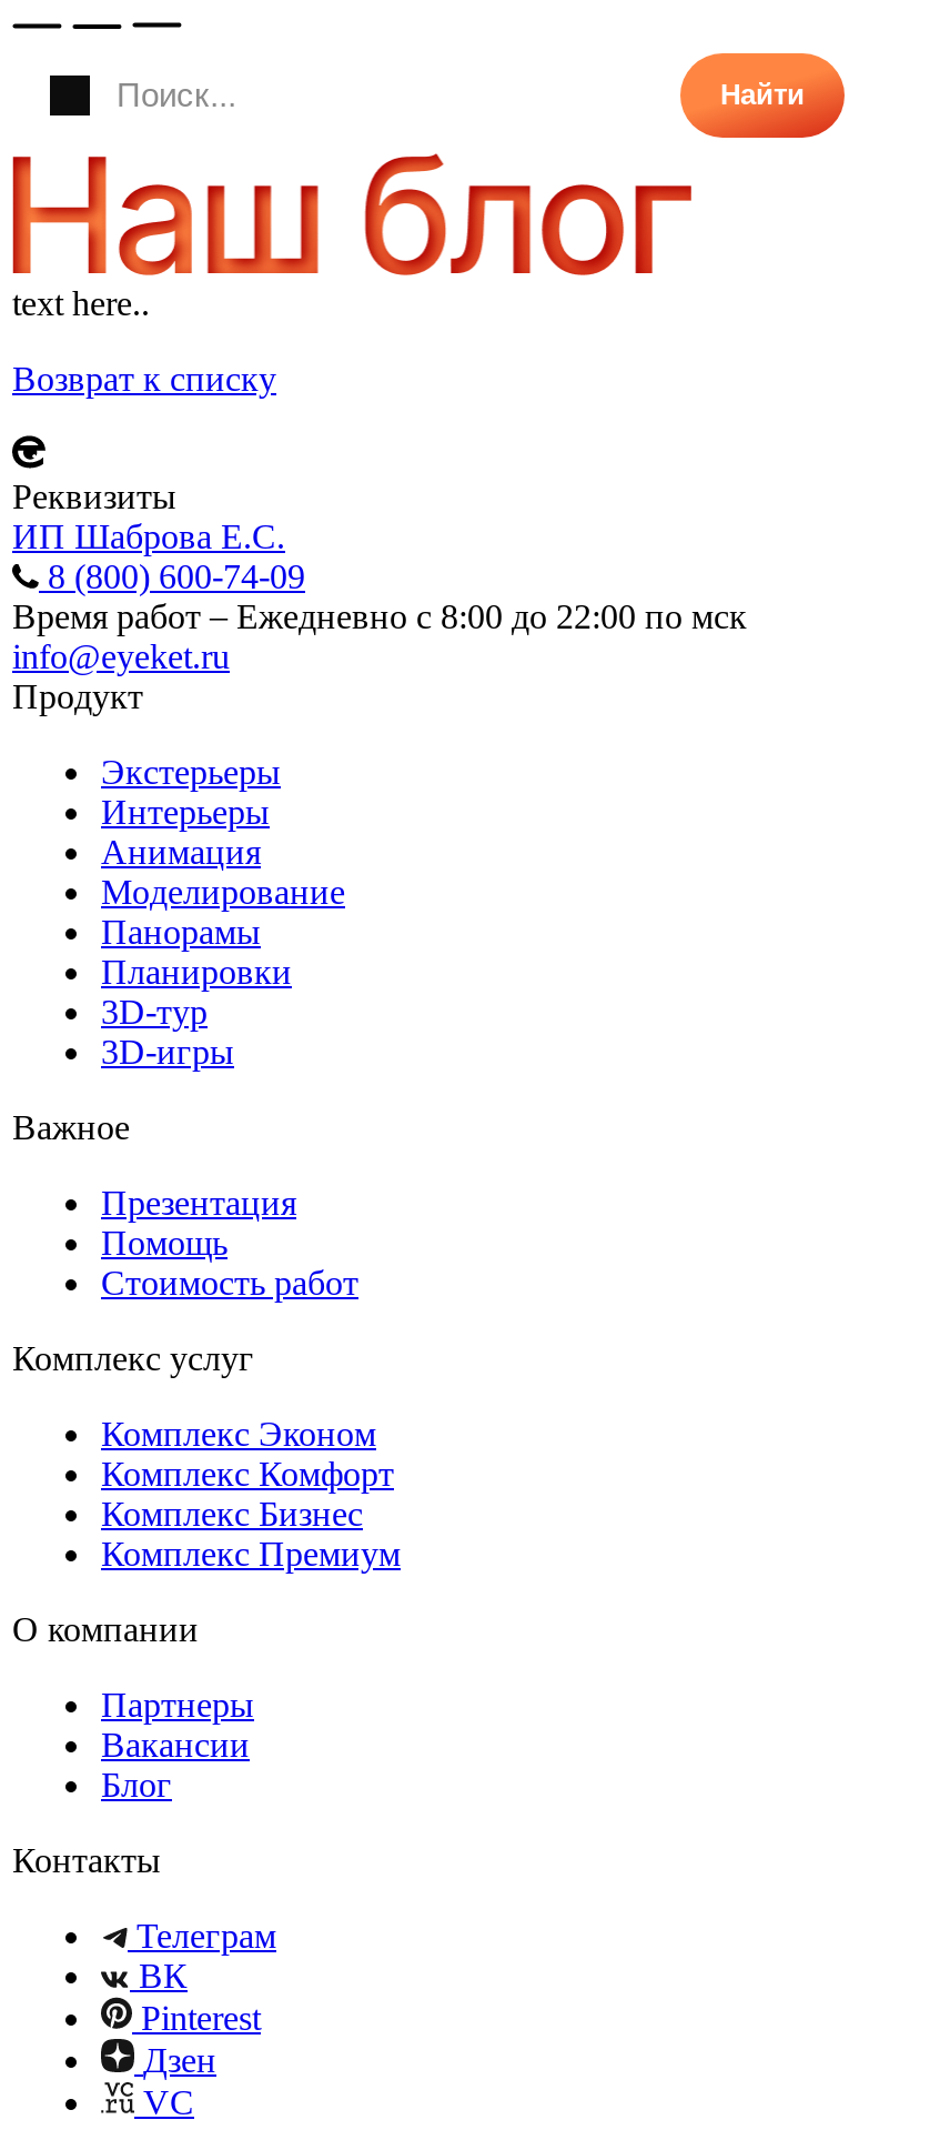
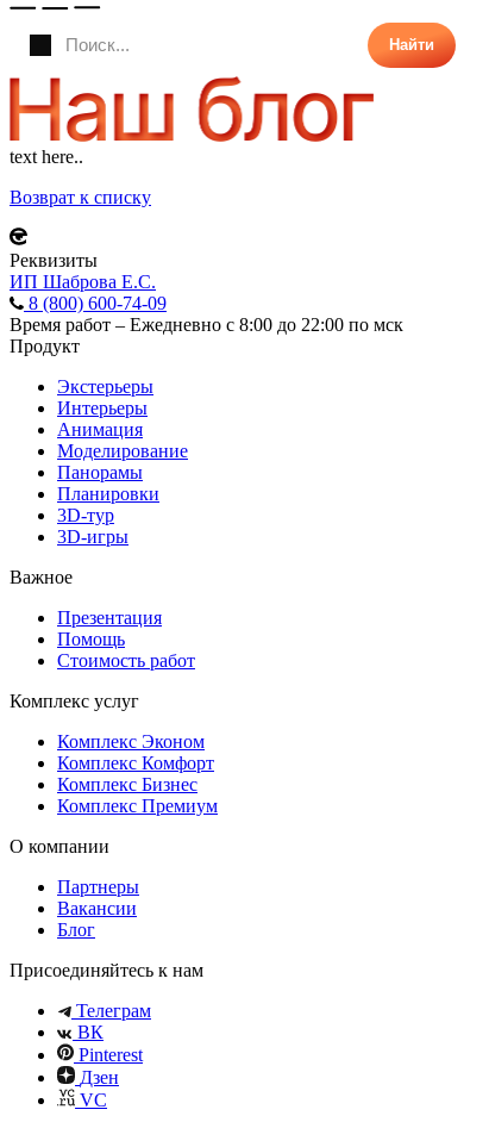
- info@eyeket.ru

- Контакты
+ Присоединяйтесь к нам
